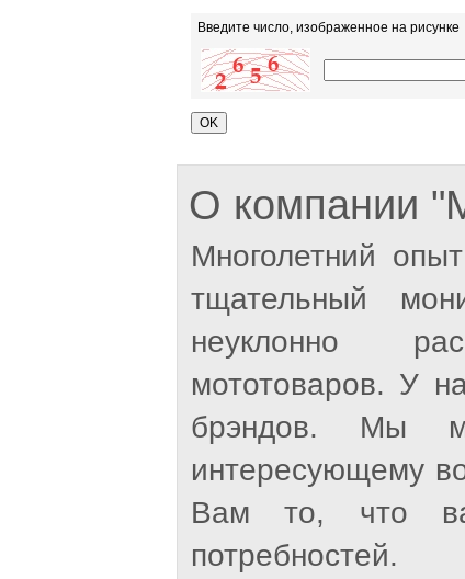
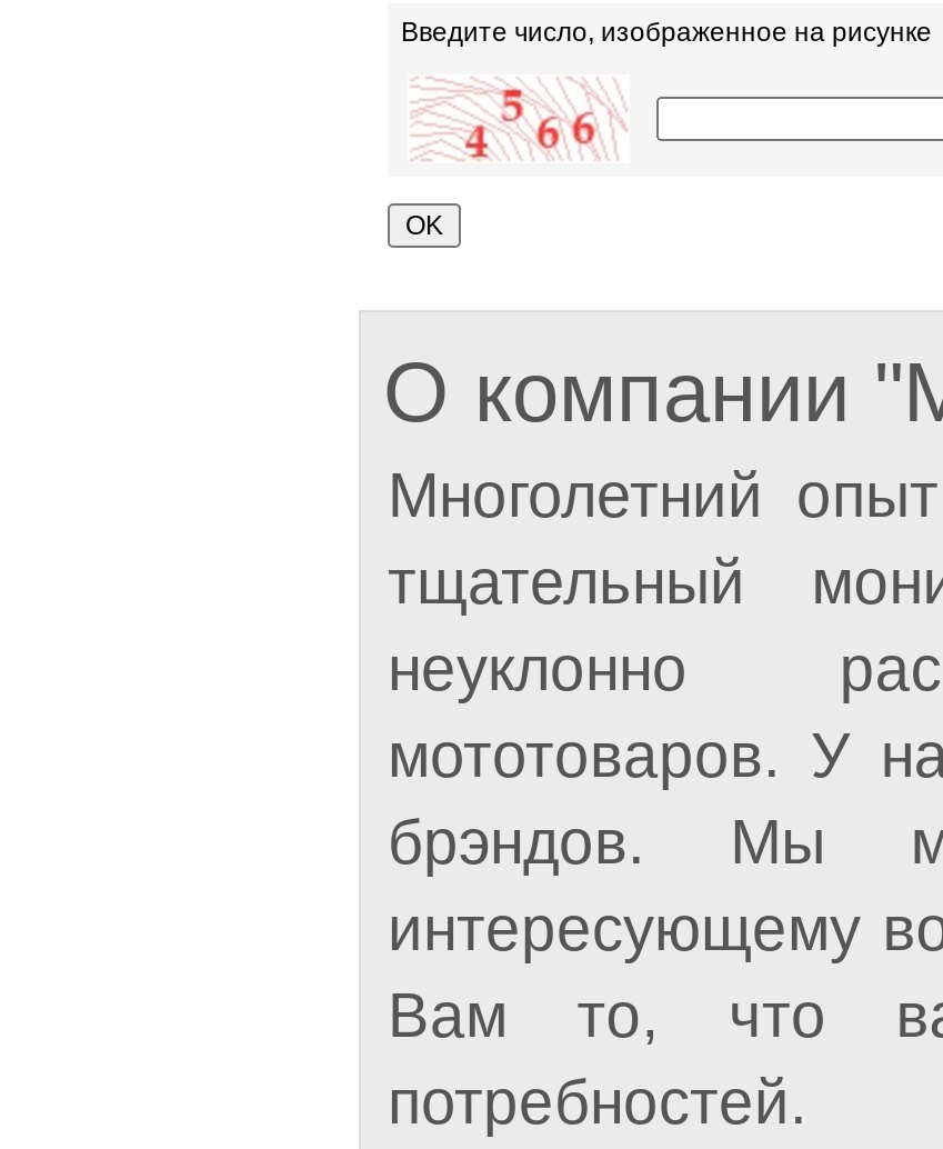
- [image]
+ [image]
